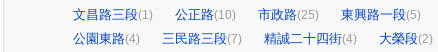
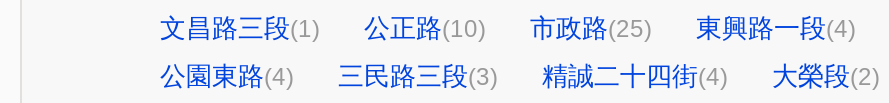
- 文昌路三段(1) 公正路(10) 市政路(25) 東興路一段(5)
+ 文昌路三段(1) 公正路(10) 市政路(25) 東興路一段(4)

- 公園東路(4) 三民路三段(7) 精誠二十四街(4) 大榮段(2)
+ 公園東路(4) 三民路三段(3) 精誠二十四街(4) 大榮段(2)
